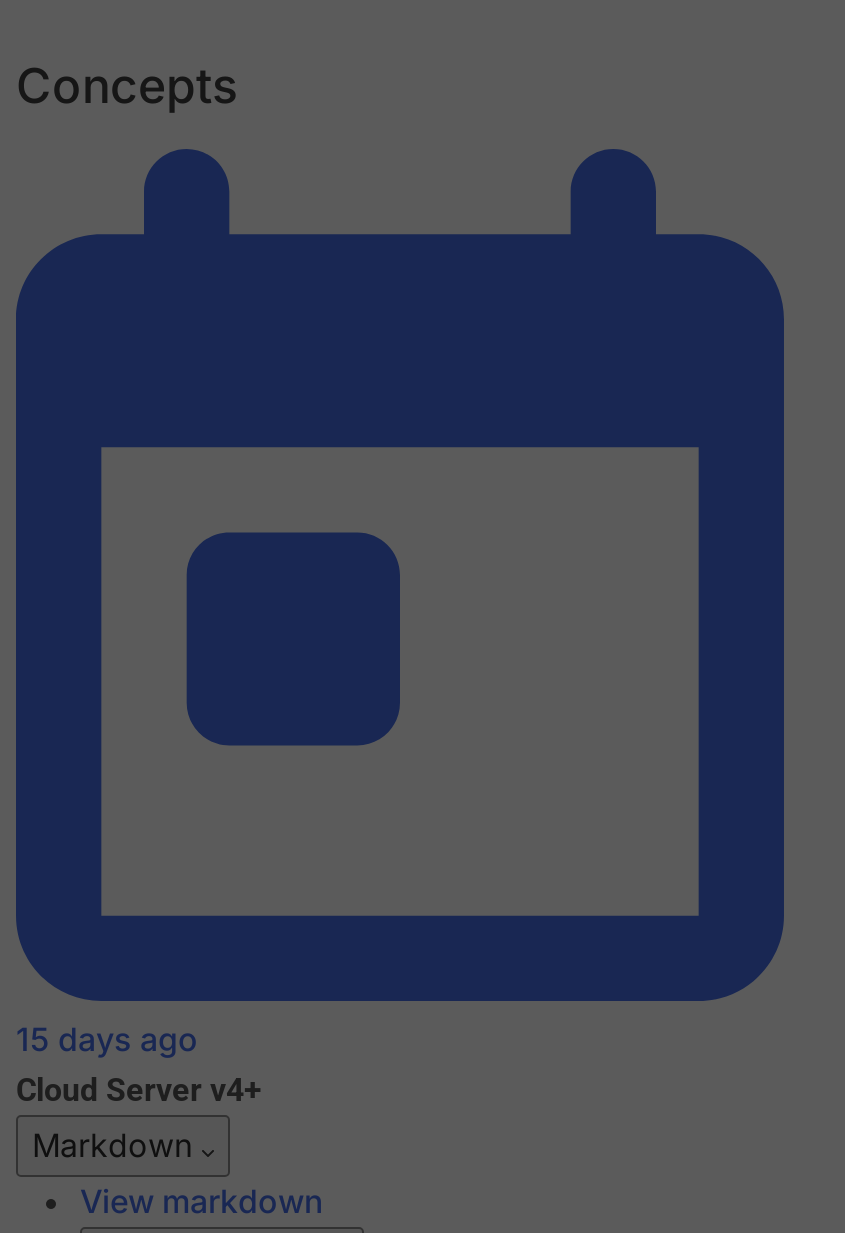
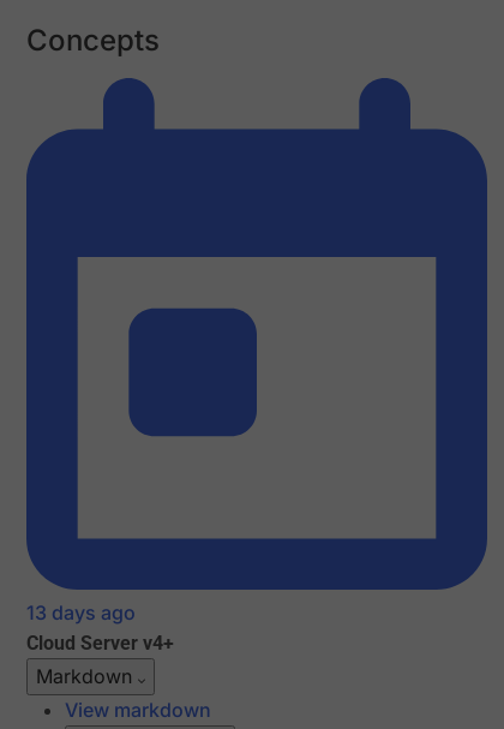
- 15 days ago
+ 13 days ago
